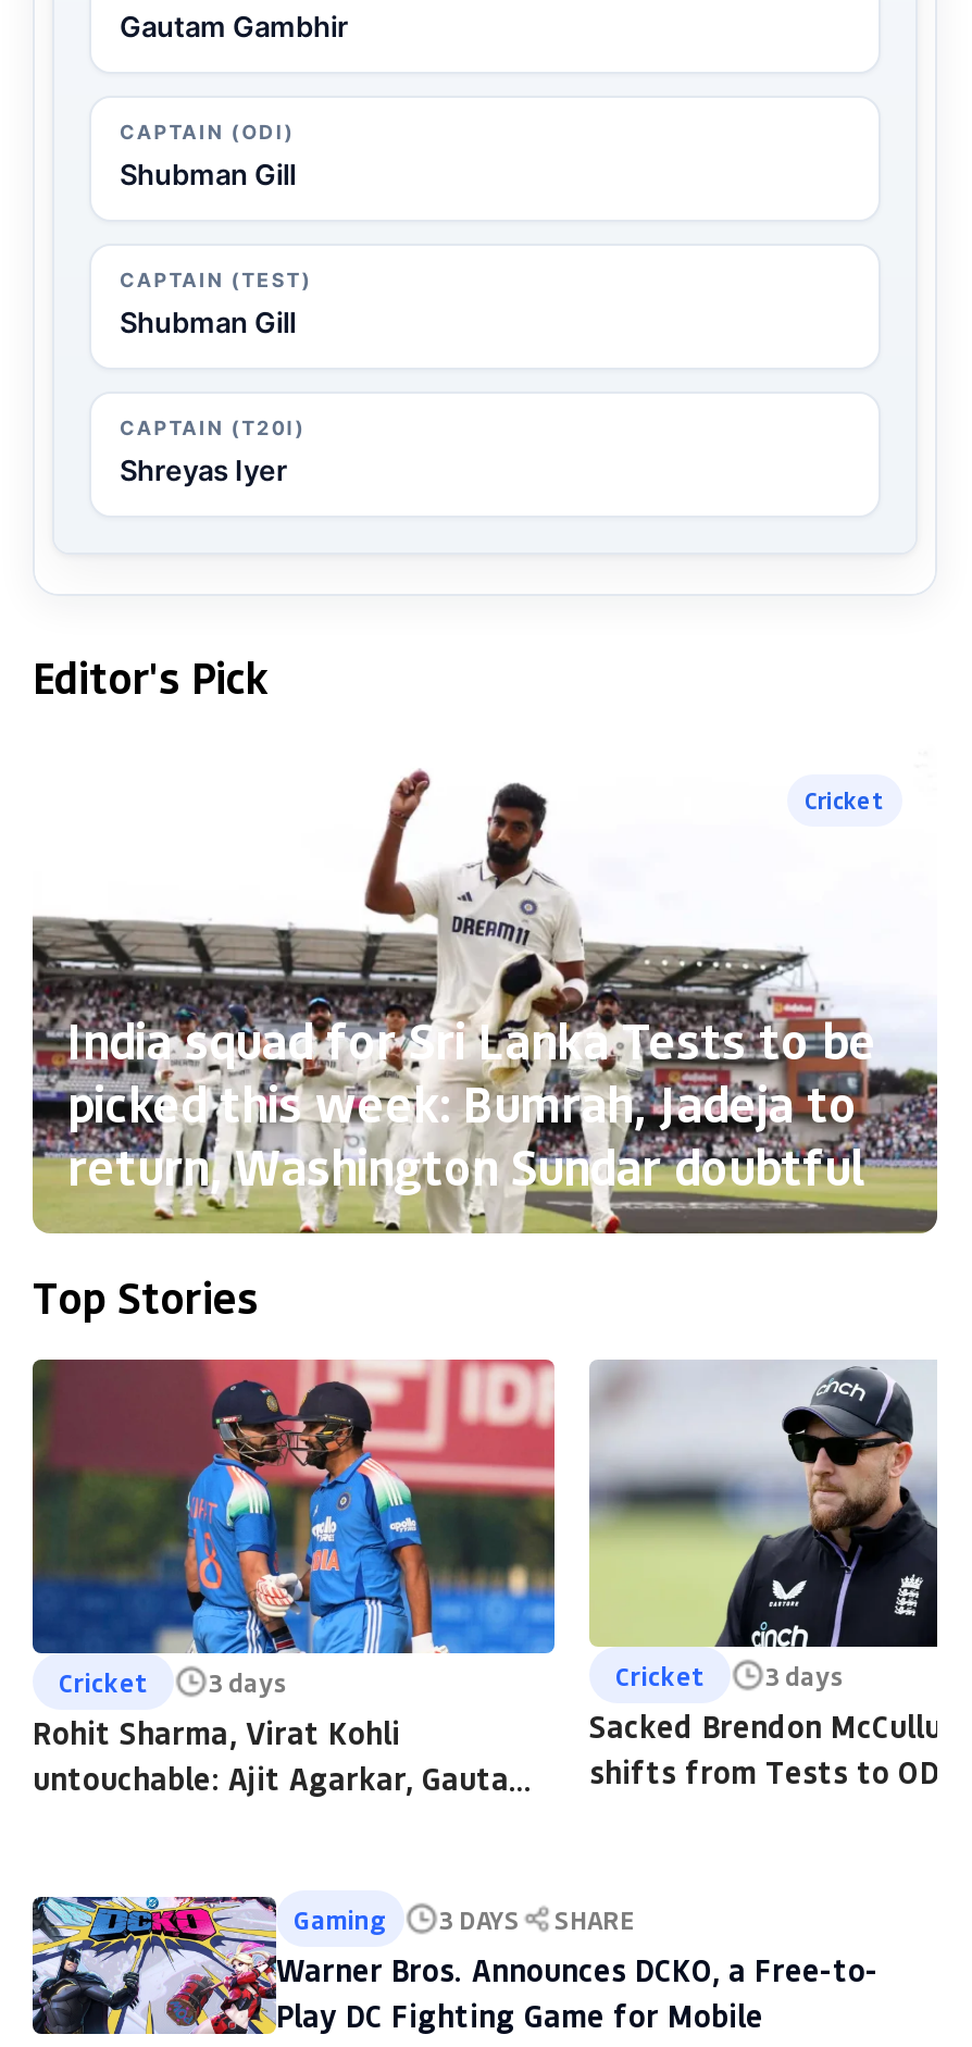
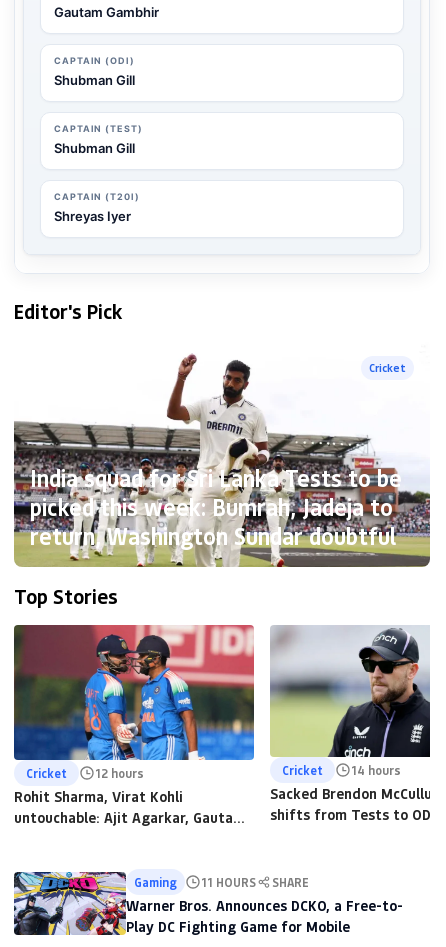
- Cricket 3 days
+ Cricket 12 hours

- Cricket 3 days
+ Cricket 14 hours

- Gaming 3 DAYS SHARE
+ Gaming 11 HOURS SHARE
